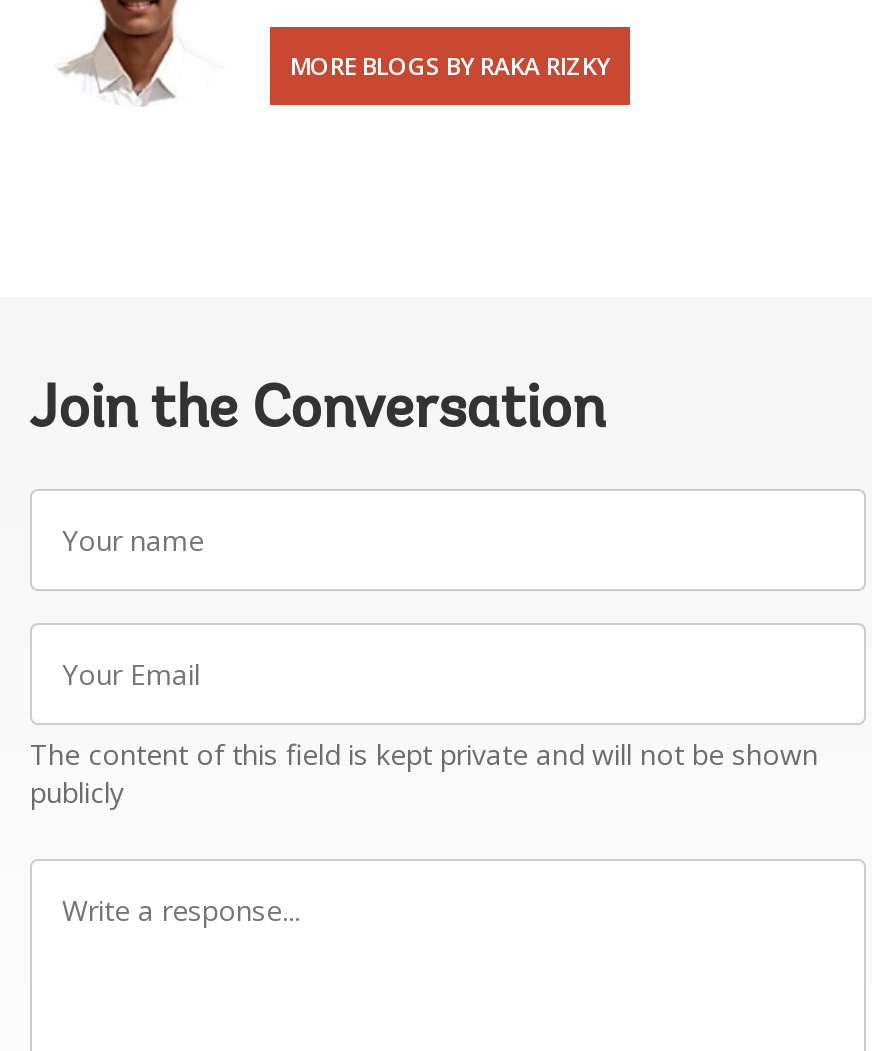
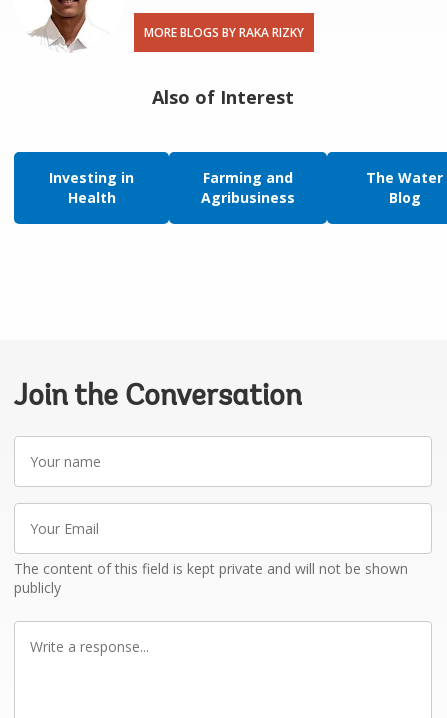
+ [image]
+ Also of Interest
+ Investing in
+ Health

+ Farming and
+ Agribusiness

+ The Water
+ Blog
